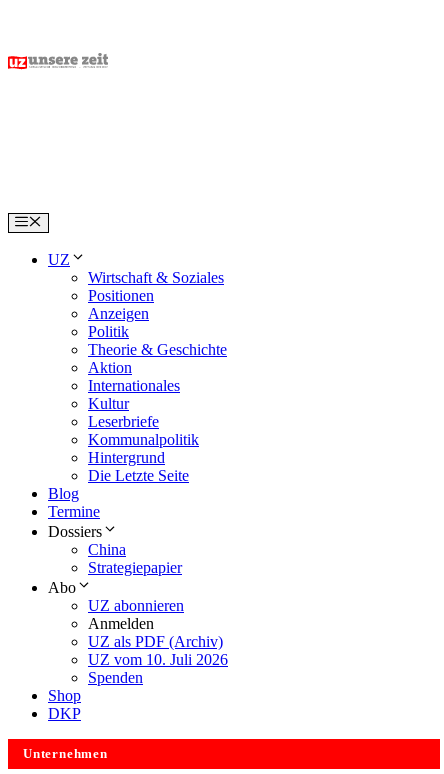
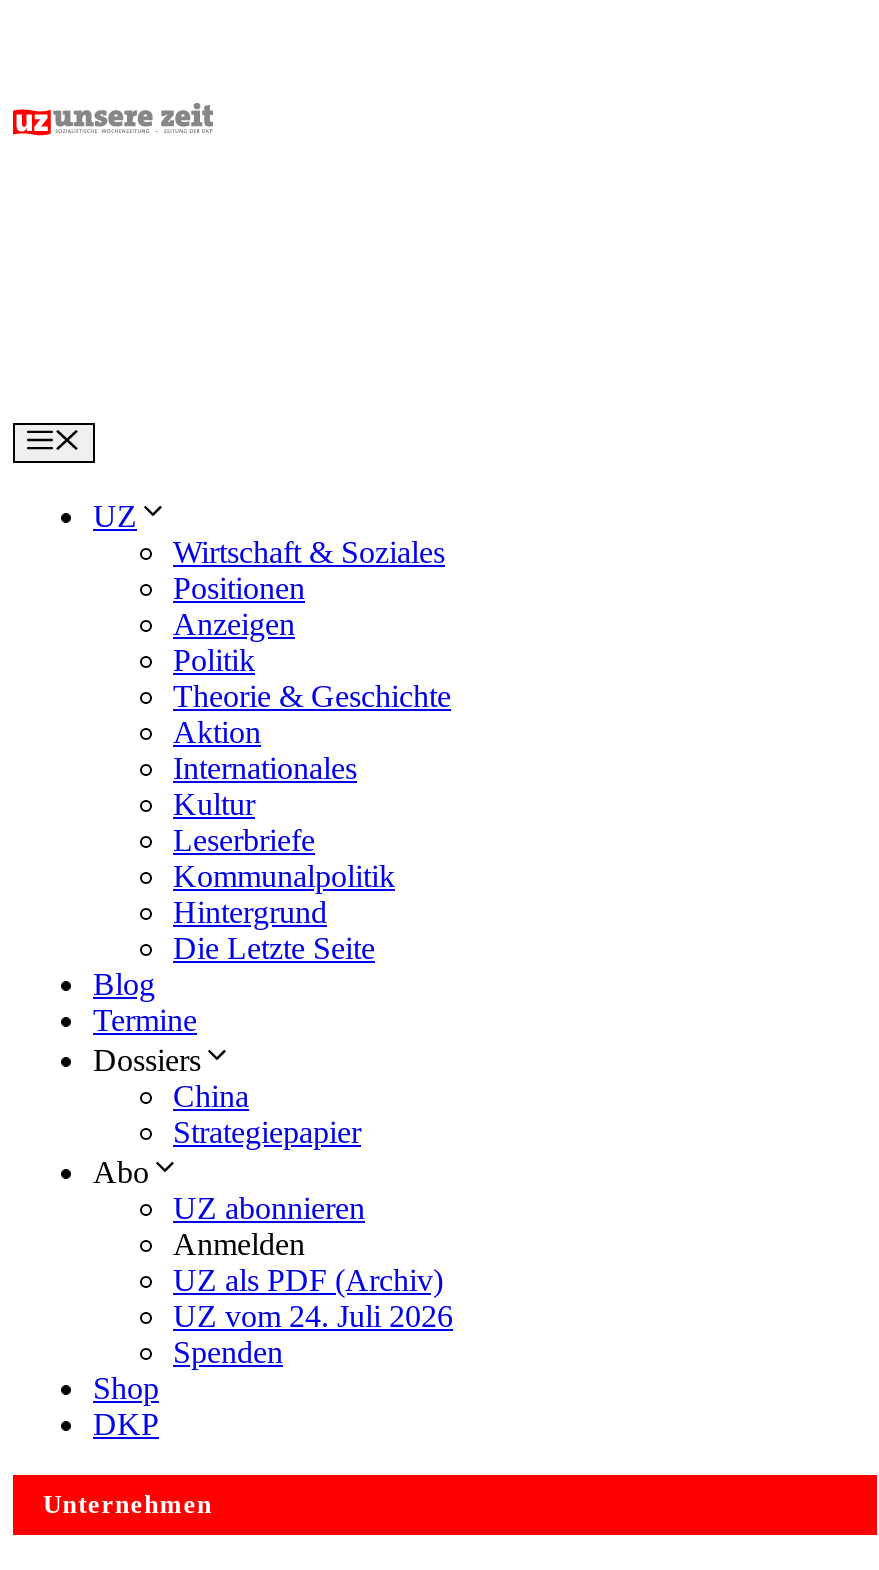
- UZ vom 10. Juli 2026
+ UZ vom 24. Juli 2026
